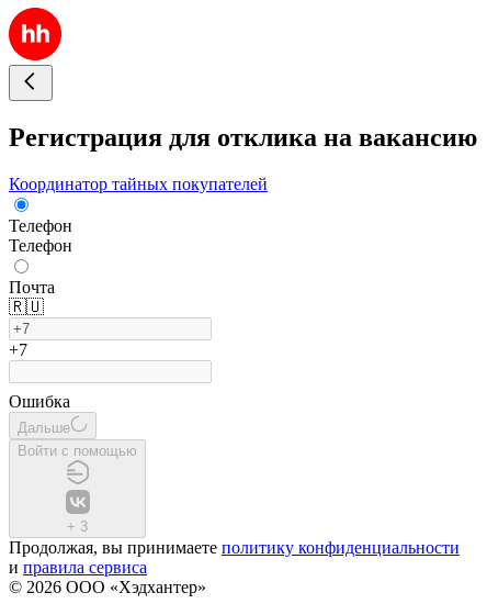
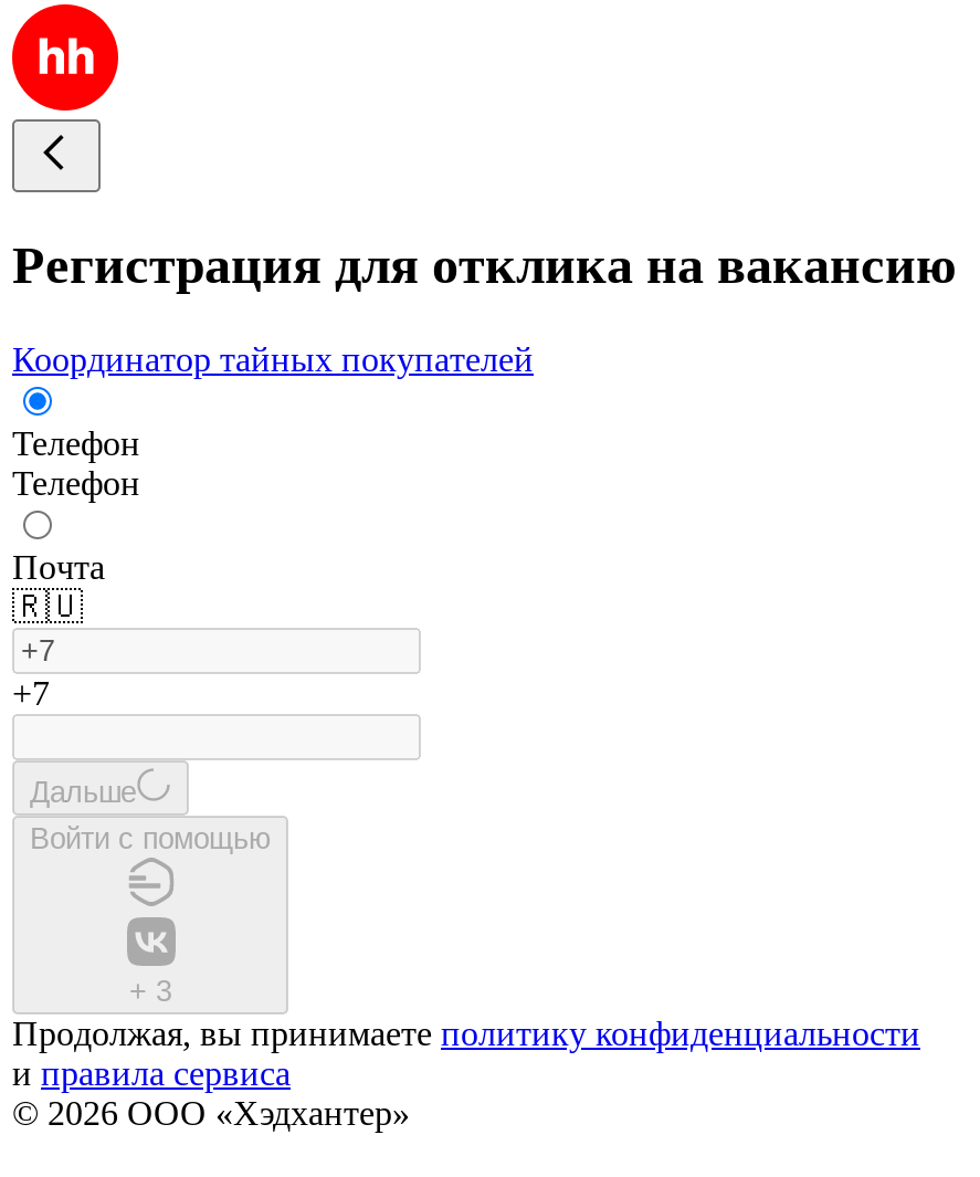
- Ошибка
